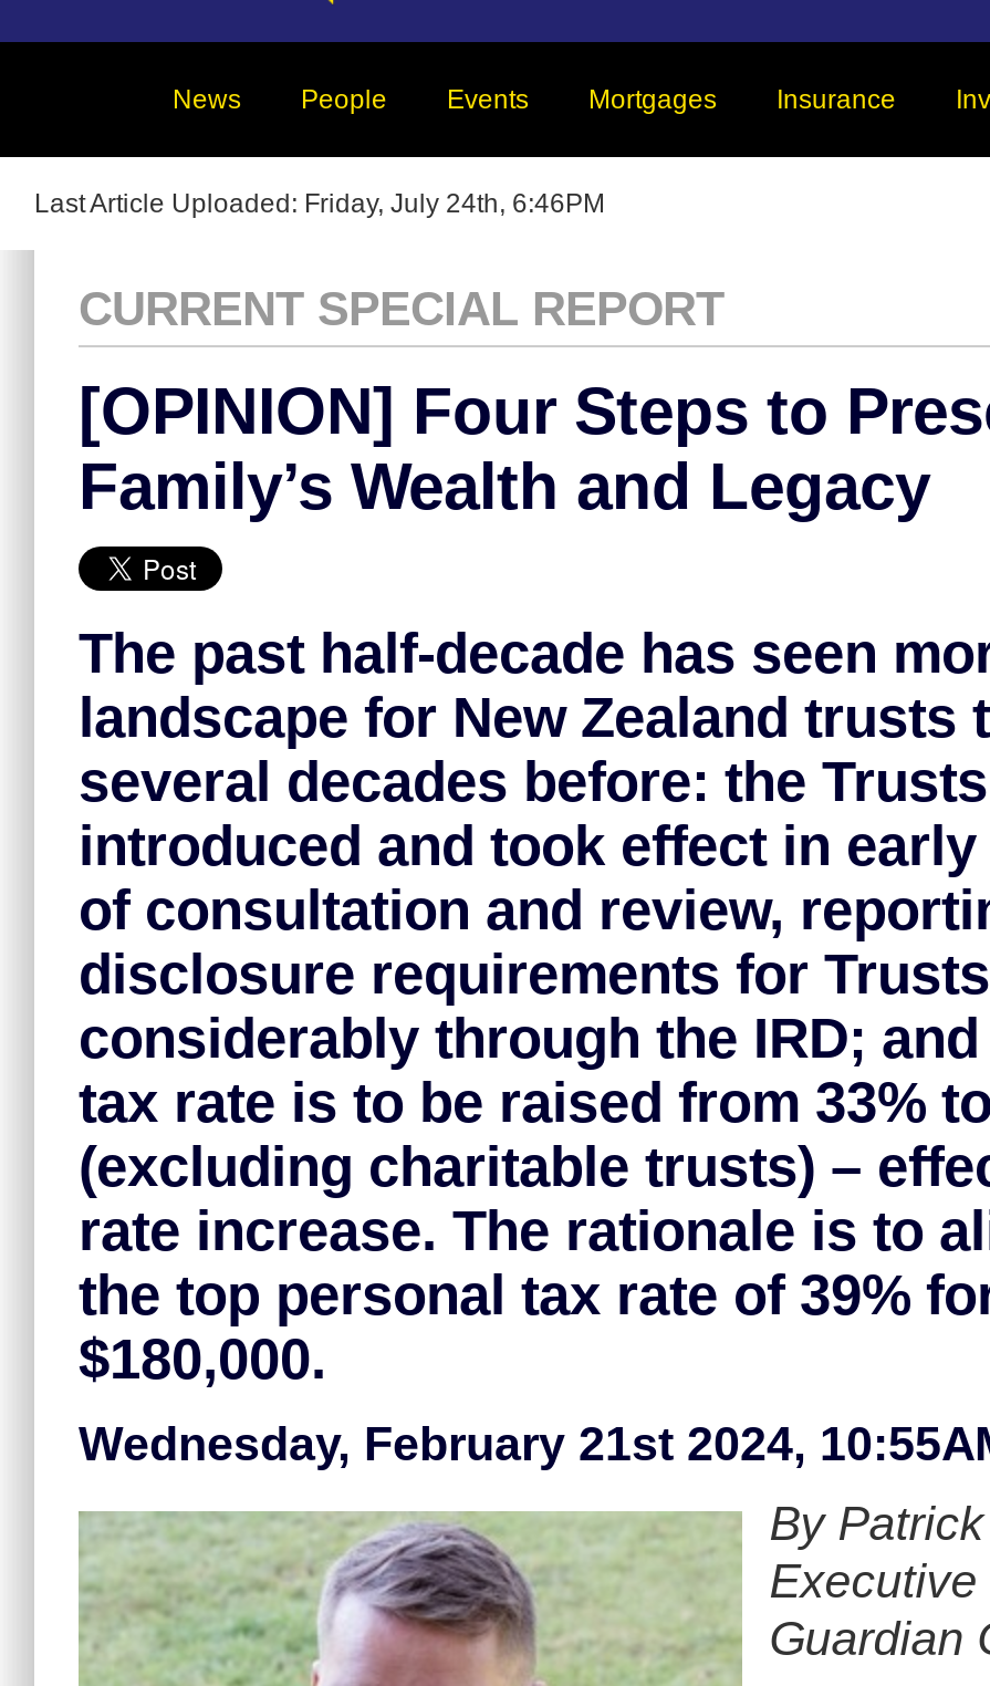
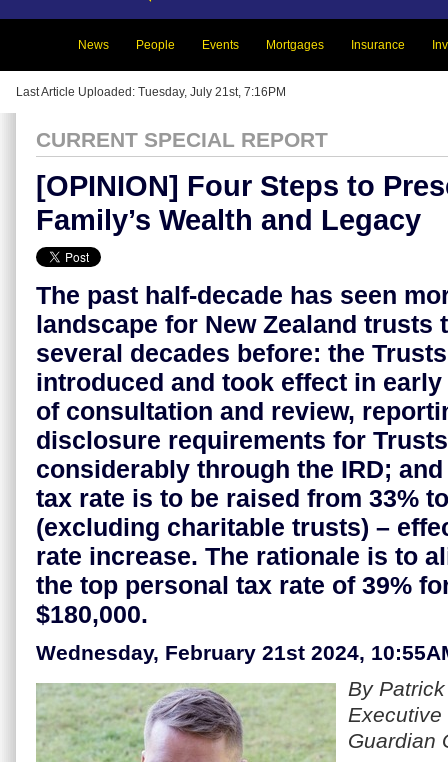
- Last Article Uploaded: Friday, July 24th, 6:46PM
+ Last Article Uploaded: Tuesday, July 21st, 7:16PM
